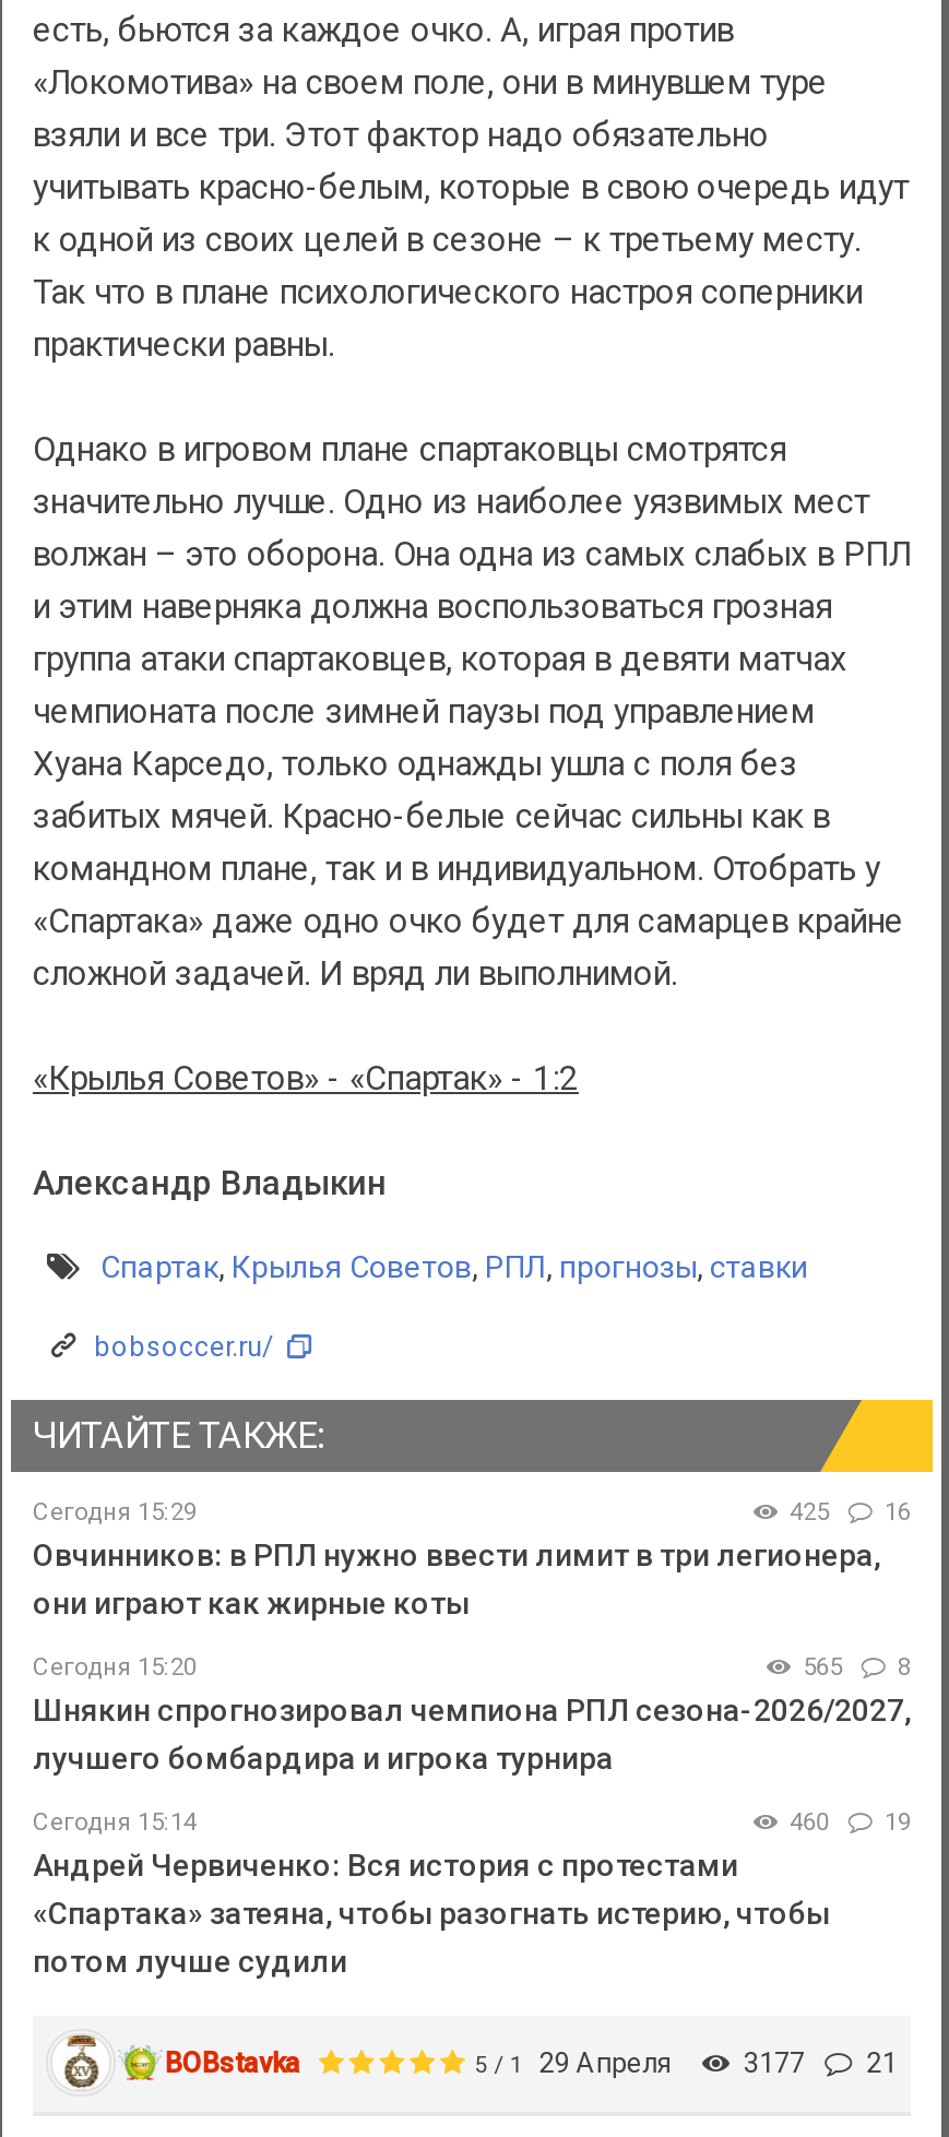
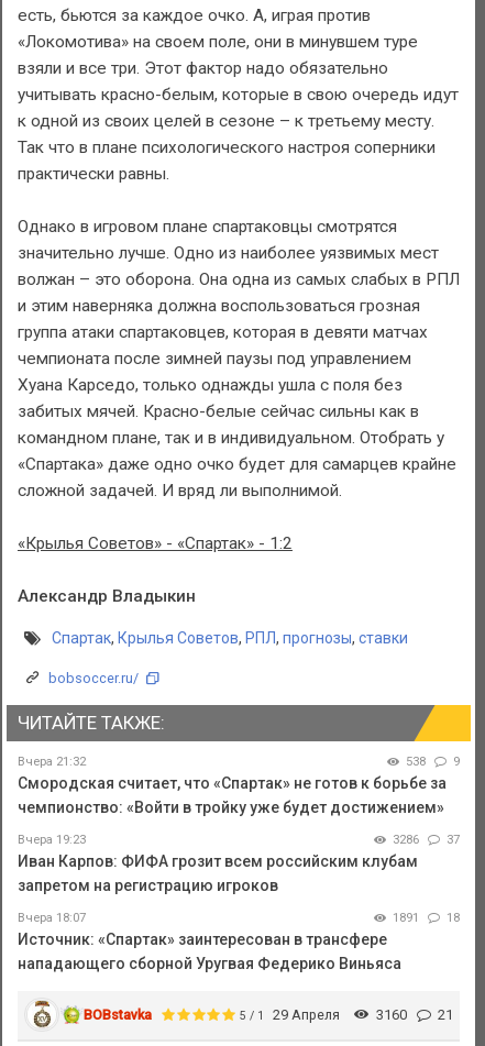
- Сегодня 15:29
- 425
- 16
- Овчинников: в РПЛ нужно ввести лимит в три легионера,
- они играют как жирные коты
+ Вчера 21:32
+ 538
+ 9
+ Смородская считает, что «Спартак» не готов к борьбе за
+ чемпионство: «Войти в тройку уже будет достижением»

- Сегодня 15:20
- 565
- 8
- Шнякин спрогнозировал чемпиона РПЛ сезона-2026/2027,
- лучшего бомбардира и игрока турнира
+ Вчера 19:23
+ 3286
+ 37
+ Иван Карпов: ФИФА грозит всем российским клубам
+ запретом на регистрацию игроков

- Сегодня 15:14
- 460
- 19
- Андрей Червиченко: Вся история с протестами
- «Спартака» затеяна, чтобы разогнать истерию, чтобы
- потом лучше судили
+ Вчера 18:07
+ 1891
+ 18
+ Источник: «Спартак» заинтересован в трансфере
+ нападающего сборной Уругвая Федерико Виньяса

- 3177 21
+ 3160 21
